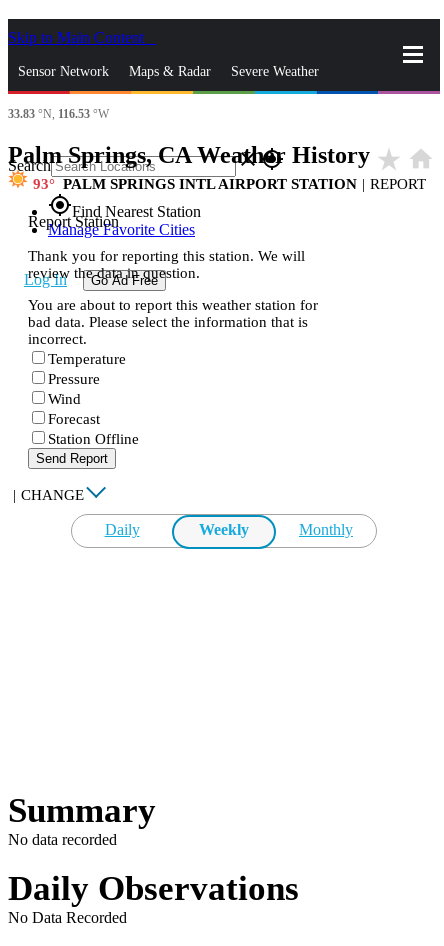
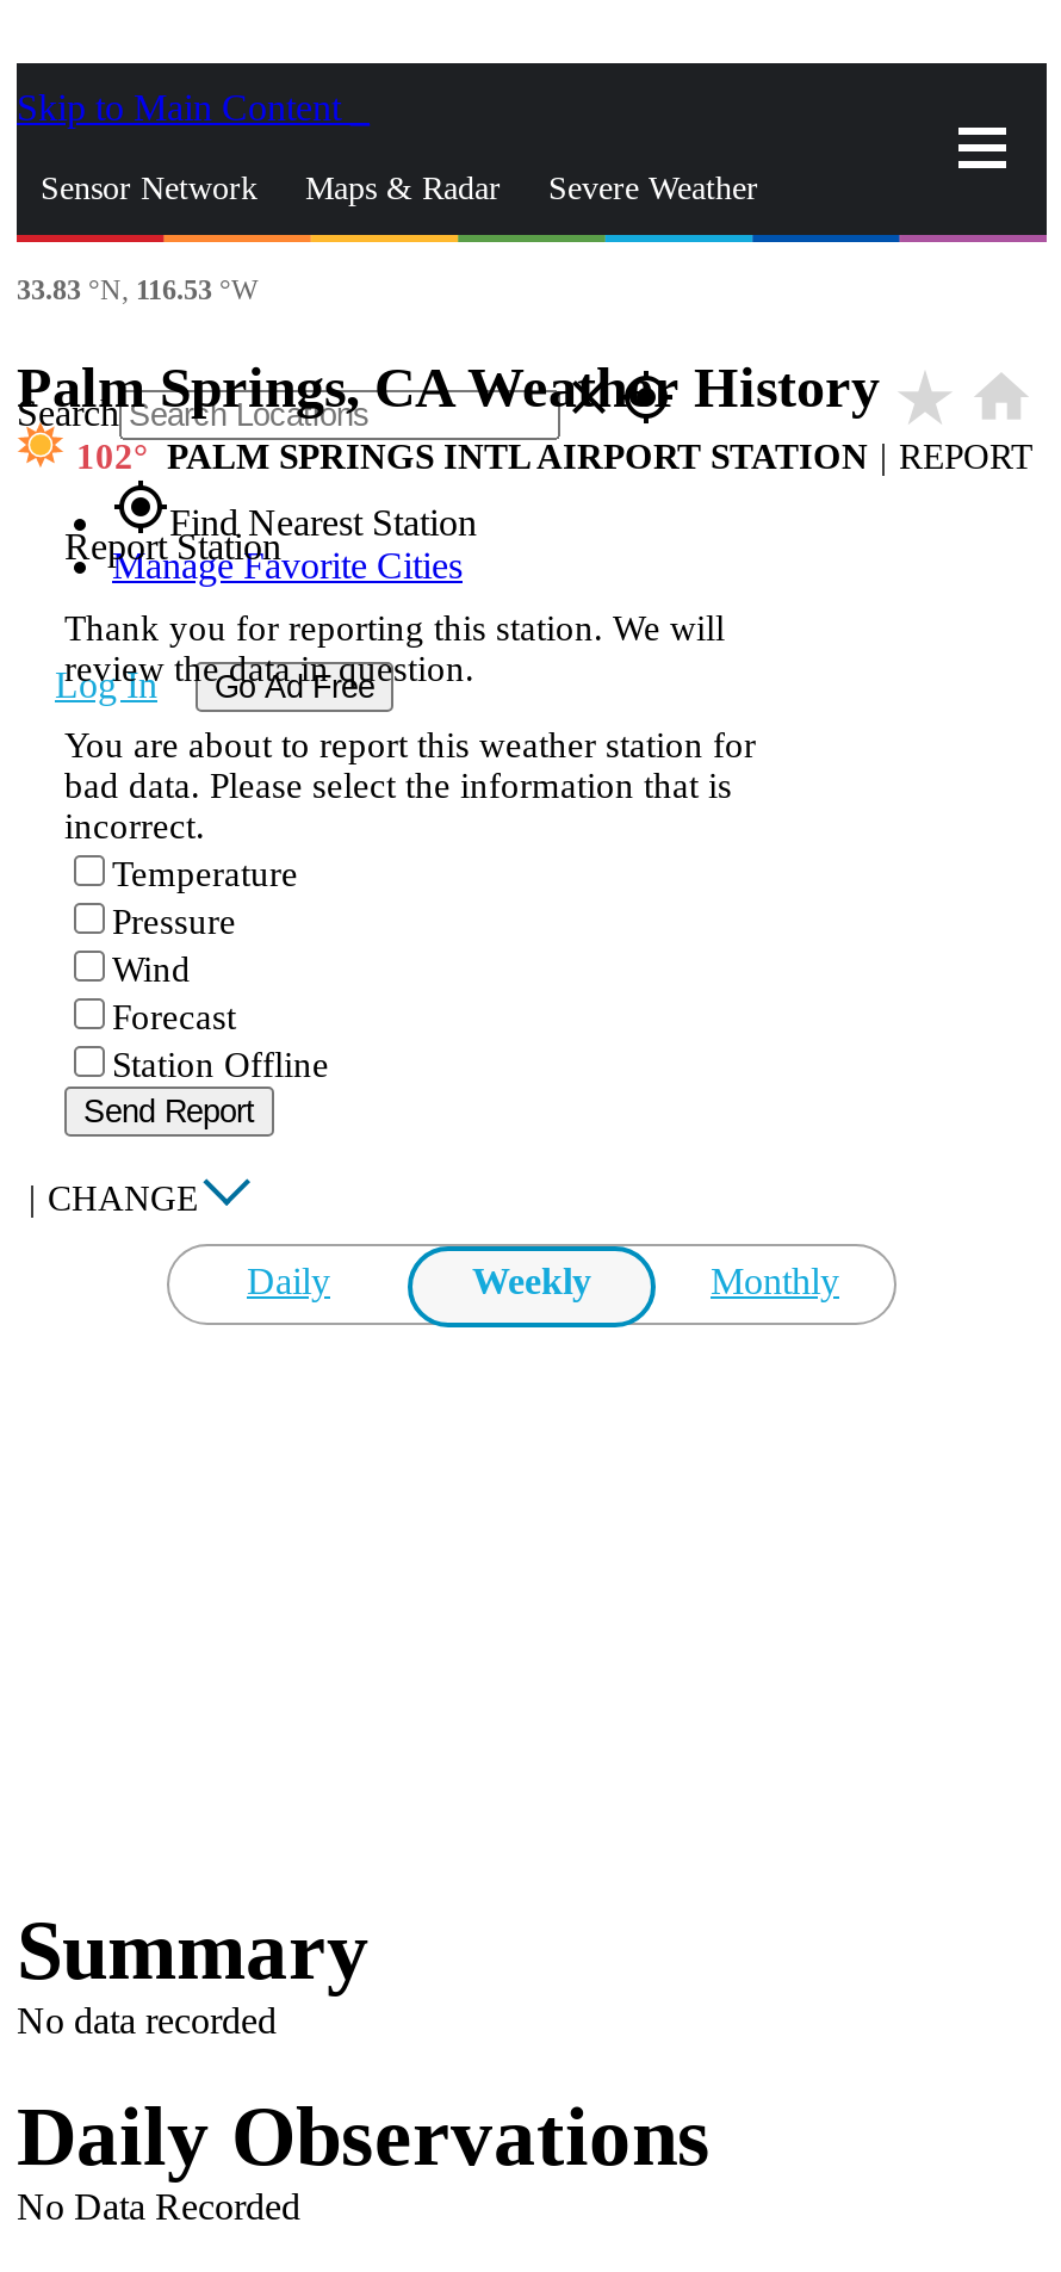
- 93
+ 102
